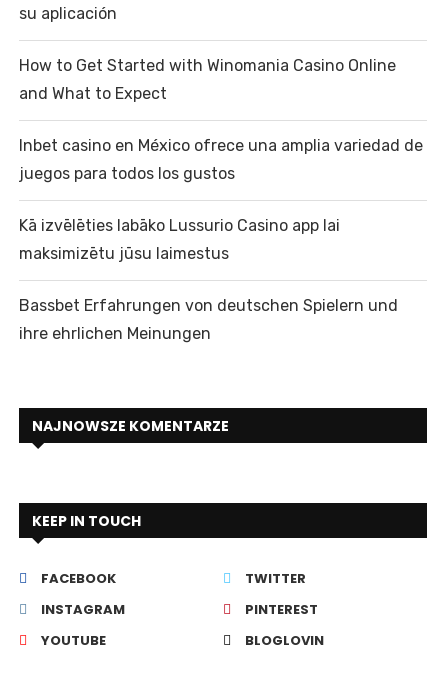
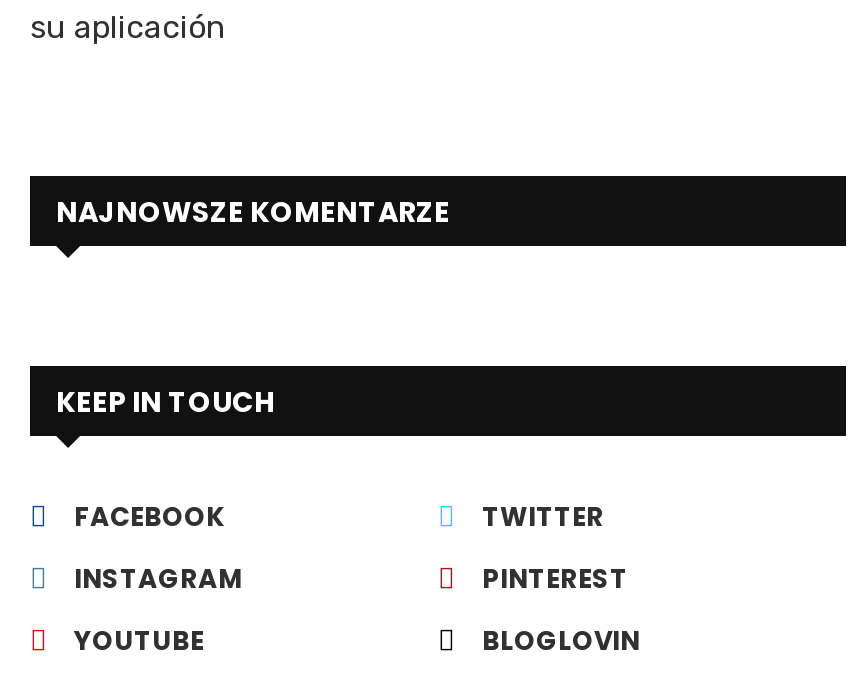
- How to Get Started with Winomania Casino Online
- and What to Expect
- Inbet casino en México ofrece una amplia variedad de
- juegos para todos los gustos
- Kā izvēlēties labāko Lussurio Casino app lai
- maksimizētu jūsu laimestus
- Bassbet Erfahrungen von deutschen Spielern und
- ihre ehrlichen Meinungen
